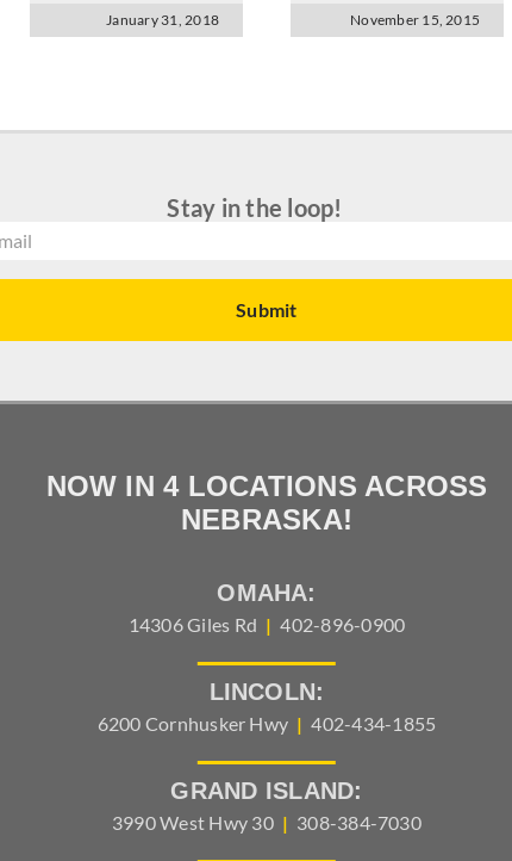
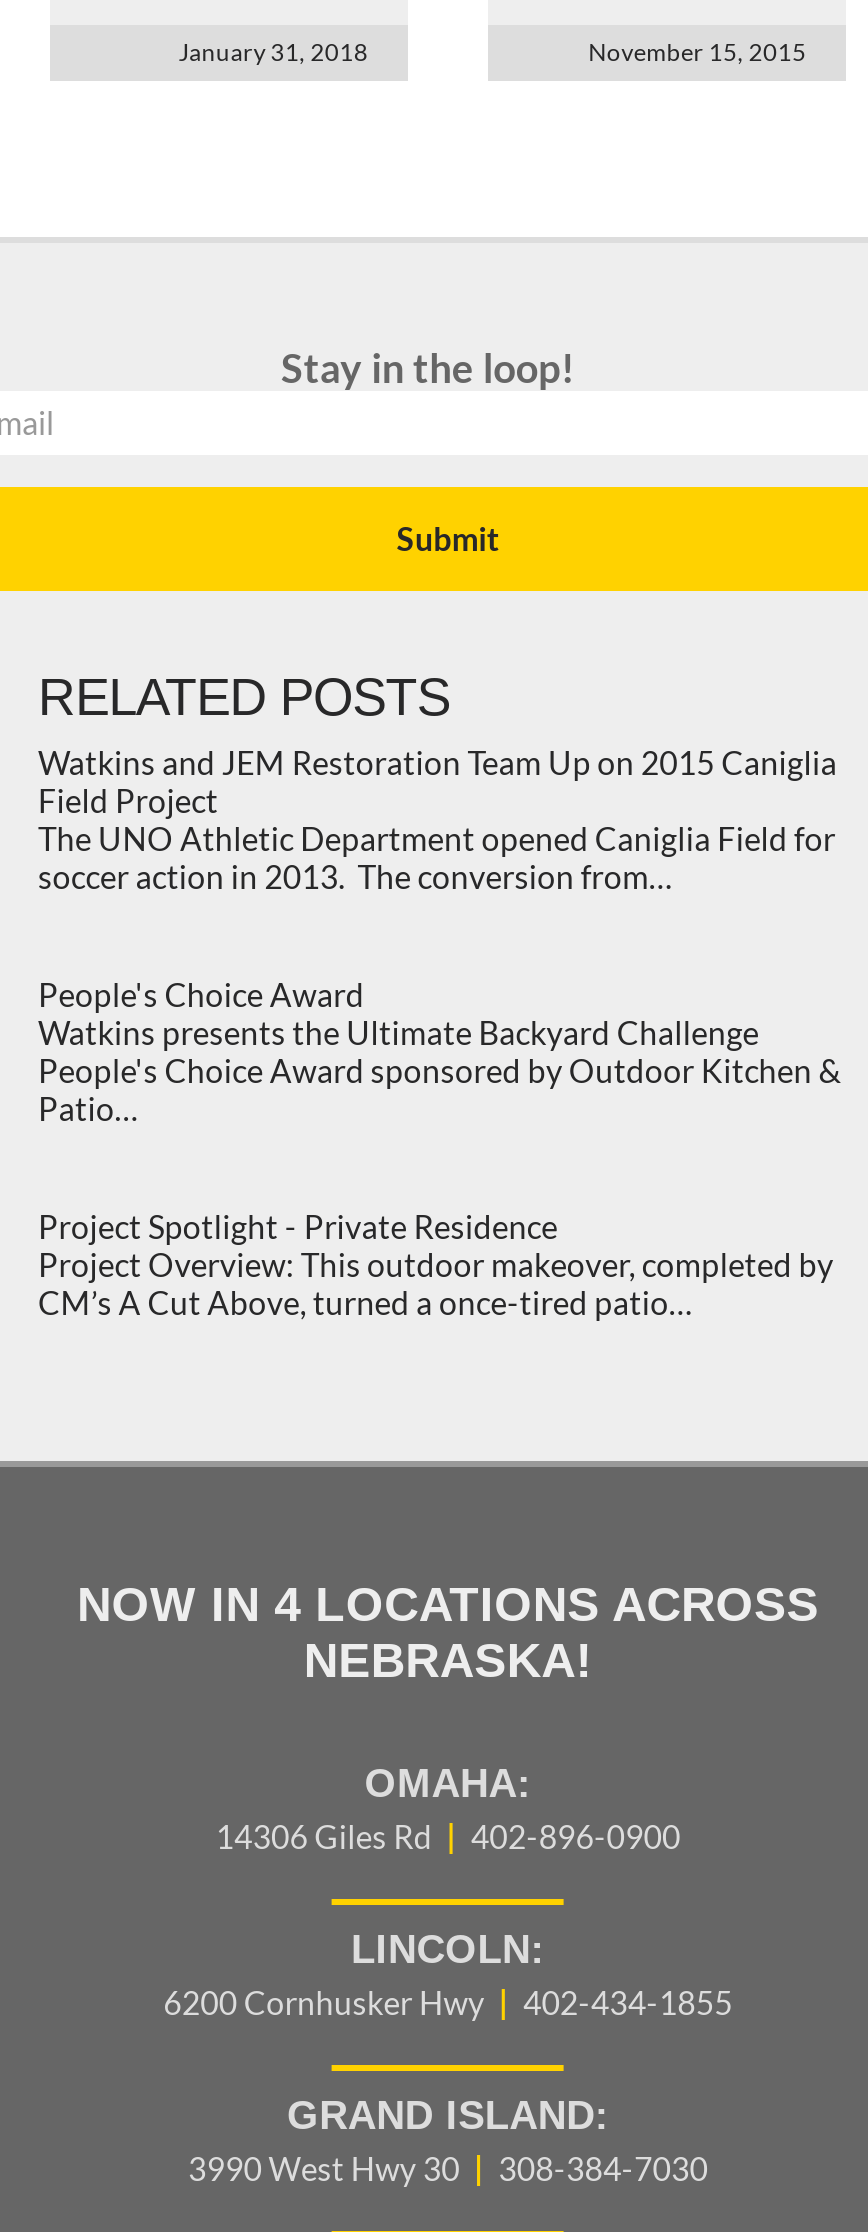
+ RELATED POSTS
+ Watkins and JEM Restoration Team Up on 2015 Caniglia
+ Field Project
+ The UNO Athletic Department opened Caniglia Field for
+ soccer action in 2013. The conversion from…
+ People's Choice Award
+ Watkins presents the Ultimate Backyard Challenge
+ People's Choice Award sponsored by Outdoor Kitchen &
+ Patio…
+ Project Spotlight - Private Residence
+ Project Overview: This outdoor makeover, completed by
+ CM’s A Cut Above, turned a once-tired patio…
